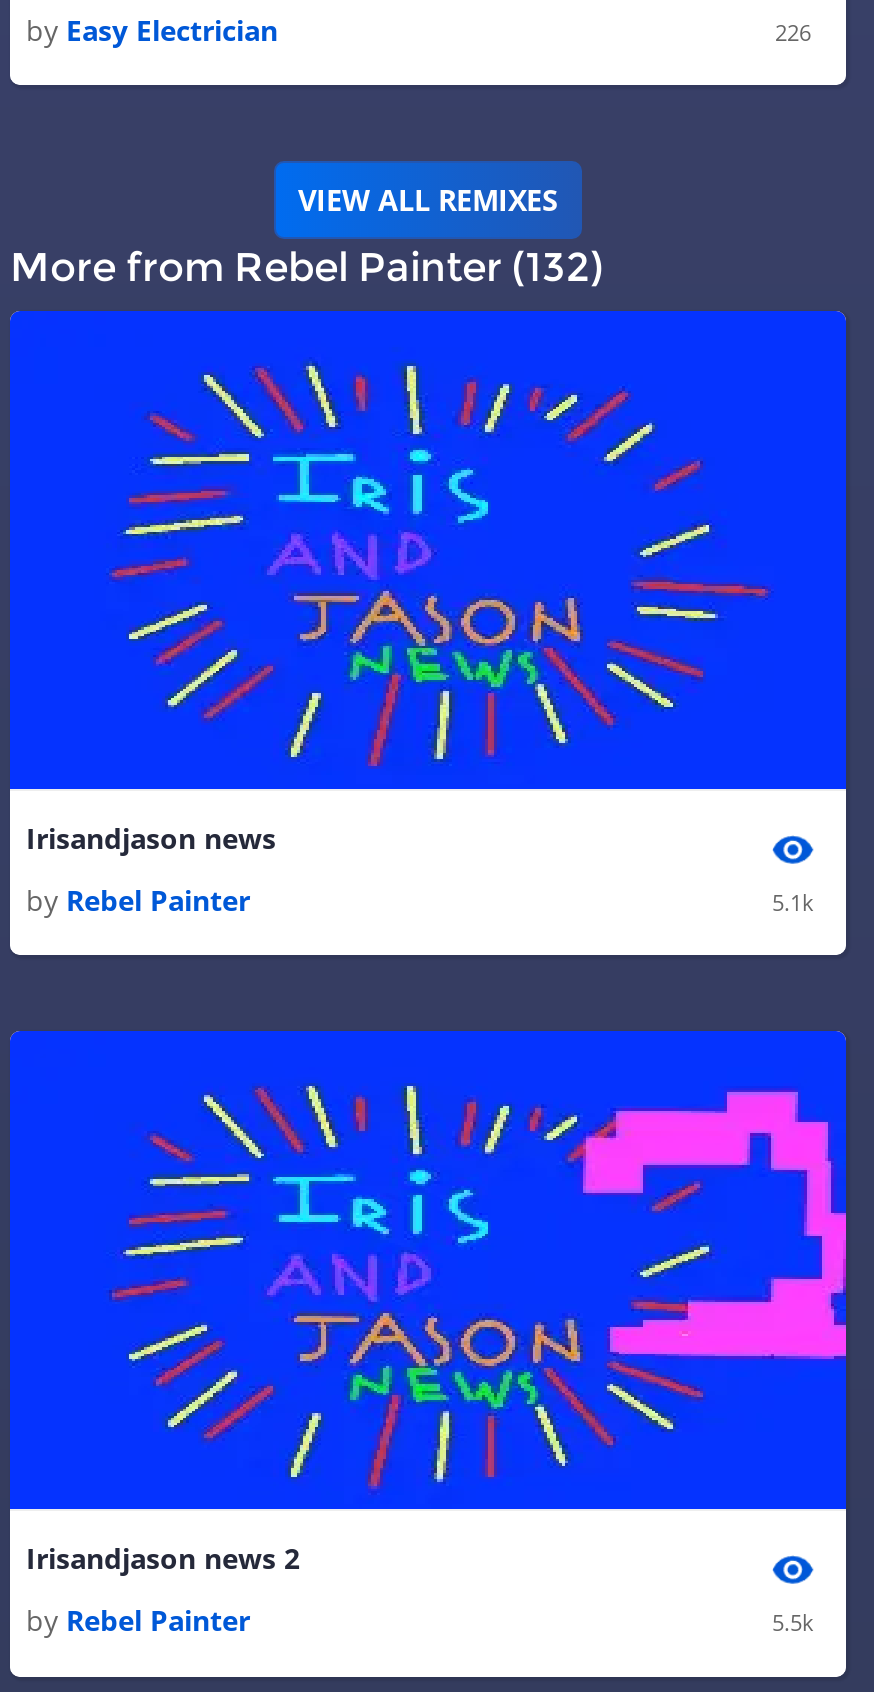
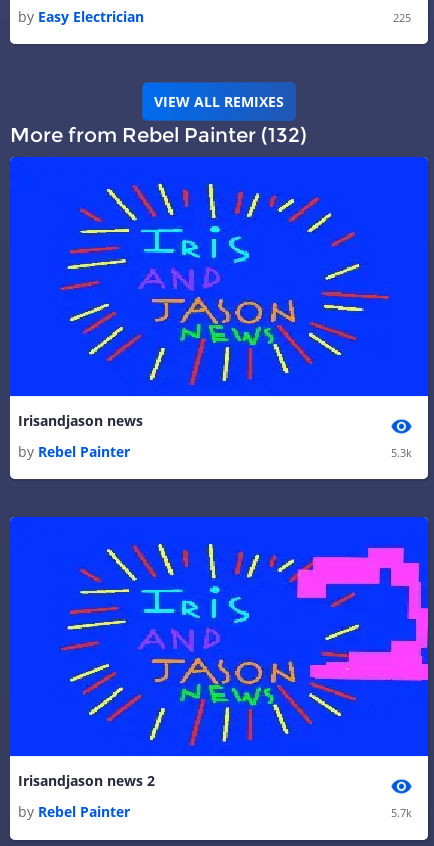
- 226
+ 225

- 5.1k
+ 5.3k

- 5.5k
+ 5.7k
